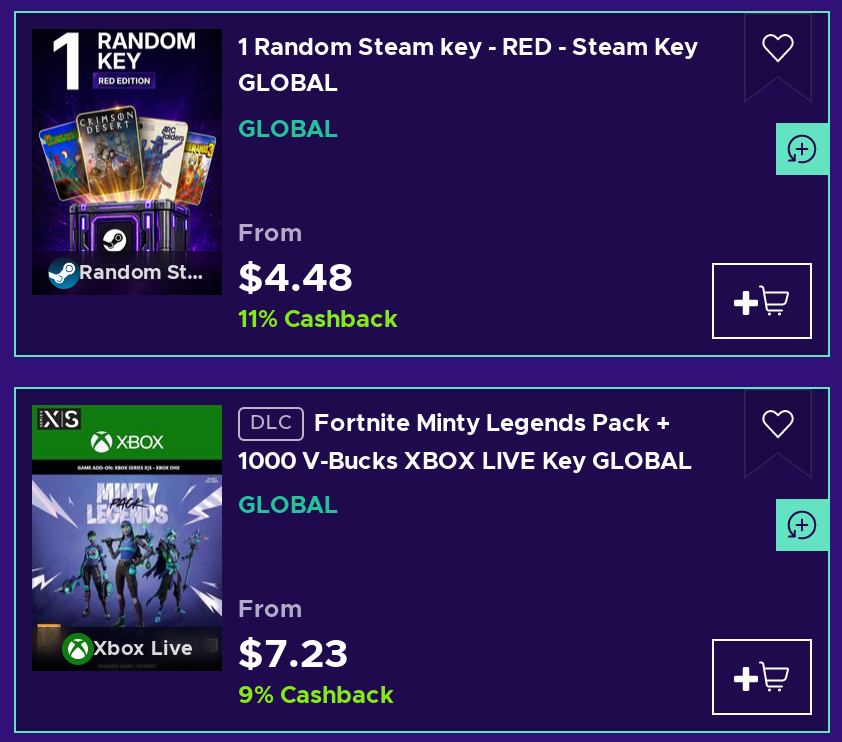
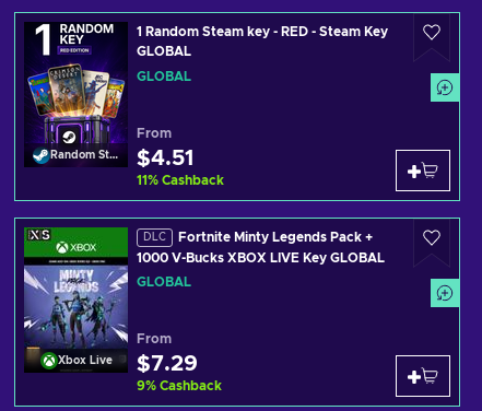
- $4.48
+ $4.51

- $7.23
+ $7.29
